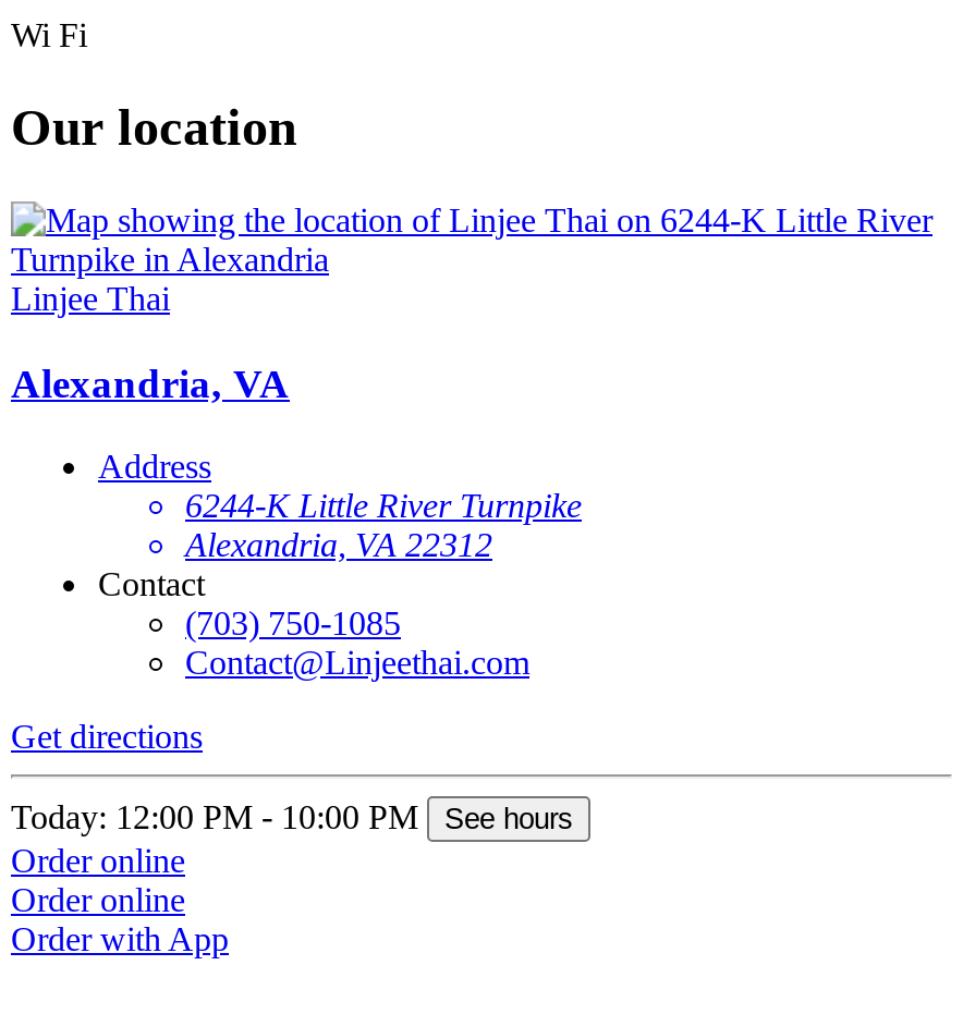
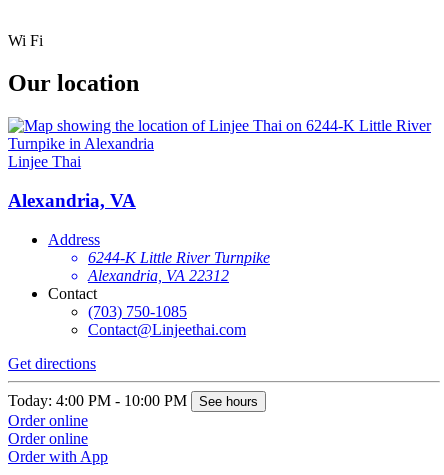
- Today: 12:00 PM - 10:00 PM See hours
+ Today: 4:00 PM - 10:00 PM See hours
